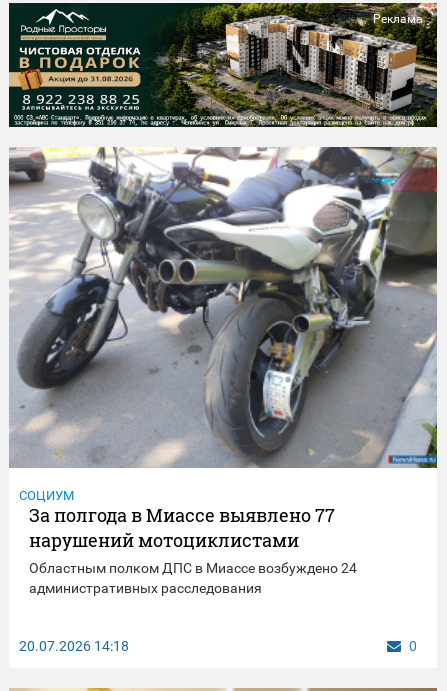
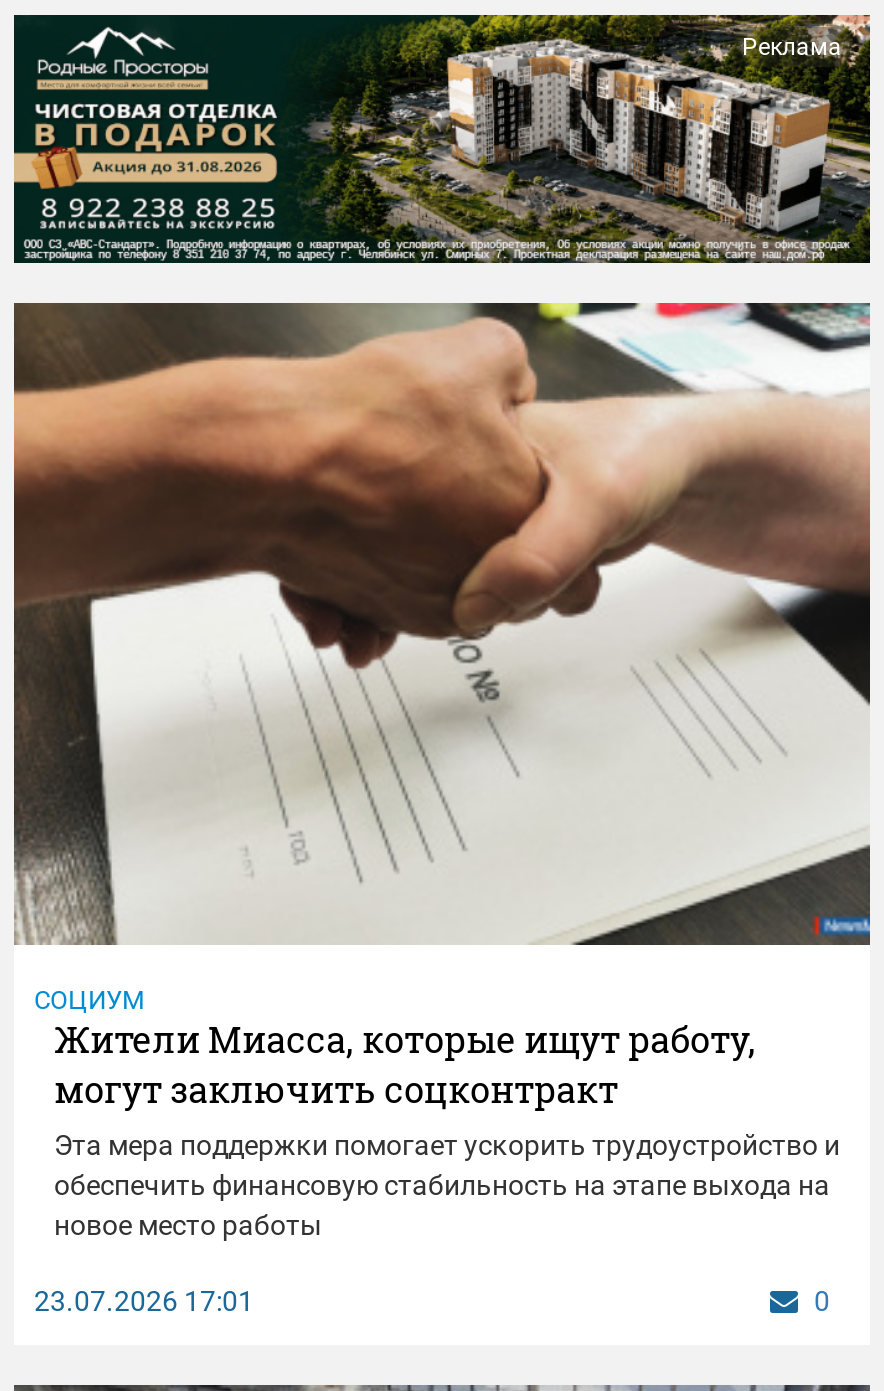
- [image]
- За полгода в Миассе выявлено 77
- нарушений мотоциклистами
- Областным полком ДПС в Миассе возбуждено 24
- административных расследования
+ [image]
+ Жители Миасса, которые ищут работу,
+ могут заключить соцконтракт
+ Эта мера поддержки помогает ускорить трудоустройство и
+ обеспечить финансовую стабильность на этапе выхода на
+ новое место работы

- 20.07.2026 14:18
+ 23.07.2026 17:01
